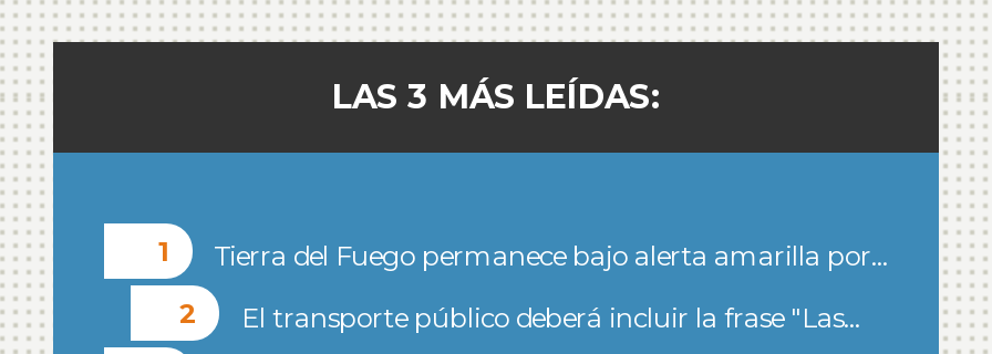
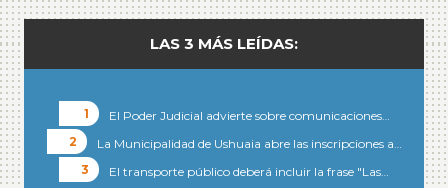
- Tierra del Fuego permanece bajo alerta amarilla por…
+ El Poder Judicial advierte sobre comunicaciones…
+ La Municipalidad de Ushuaia abre las inscripciones a…
